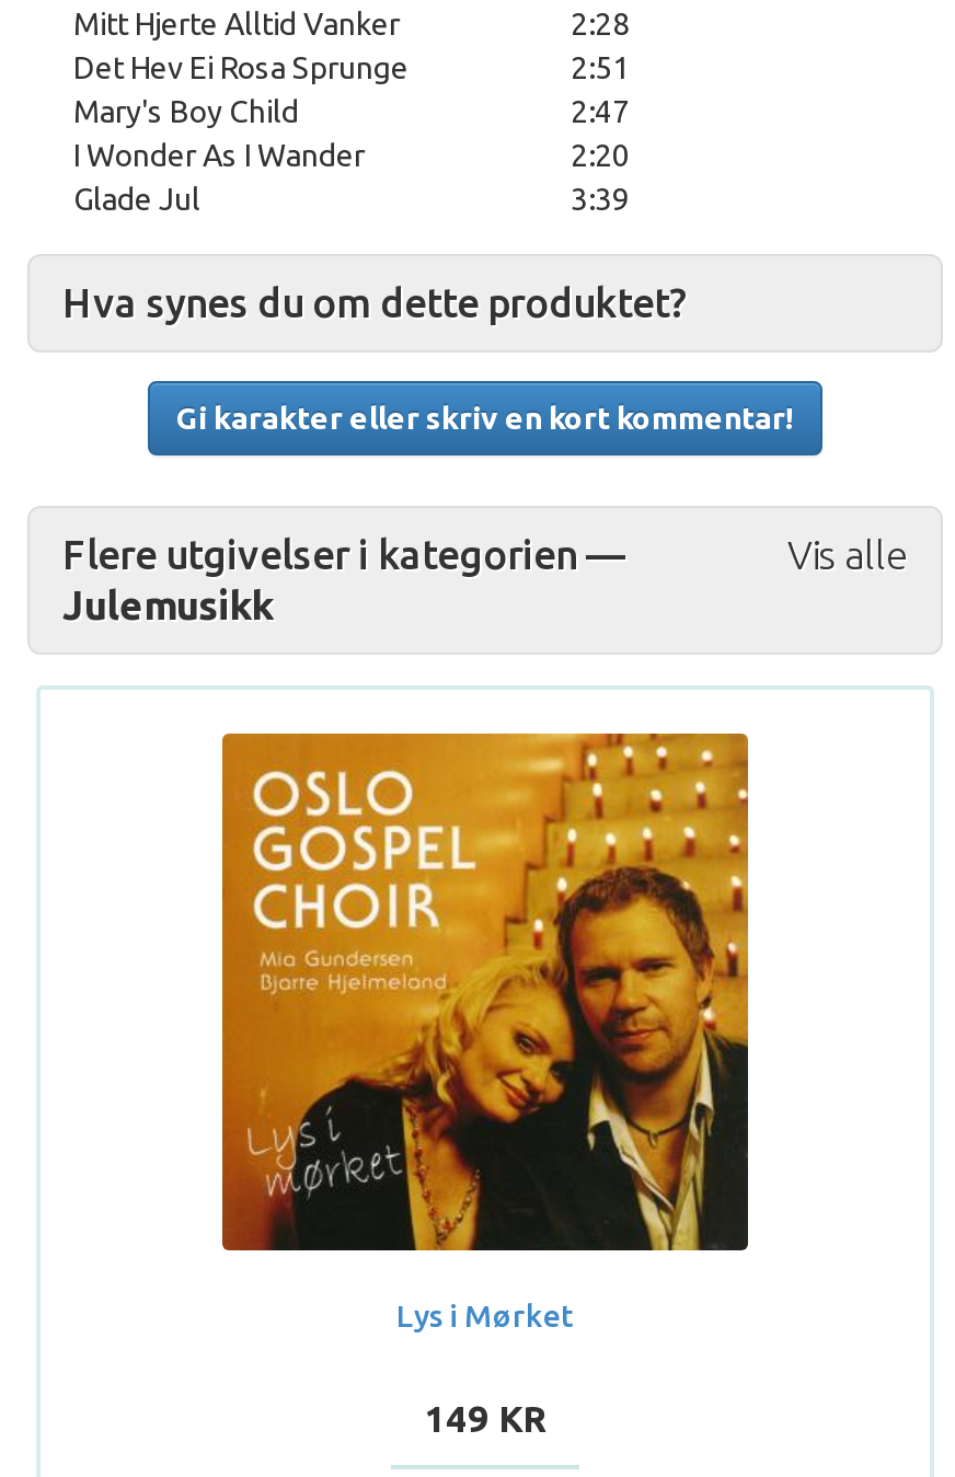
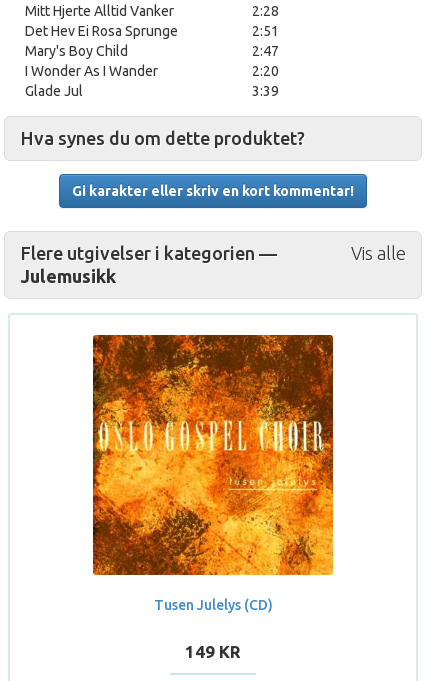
- [image]
- Lys i Mørket
+ [image]
+ Tusen Julelys (CD)
